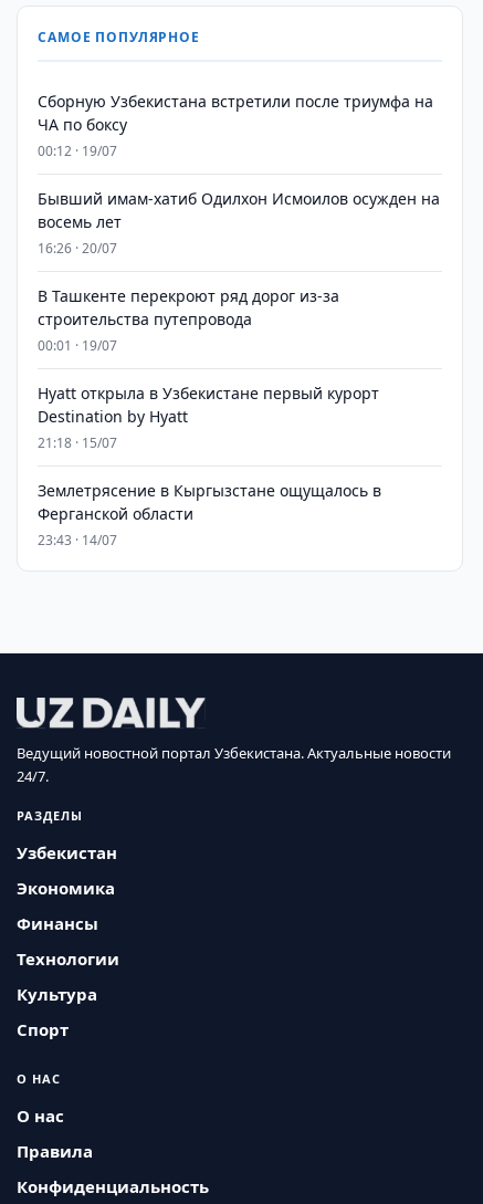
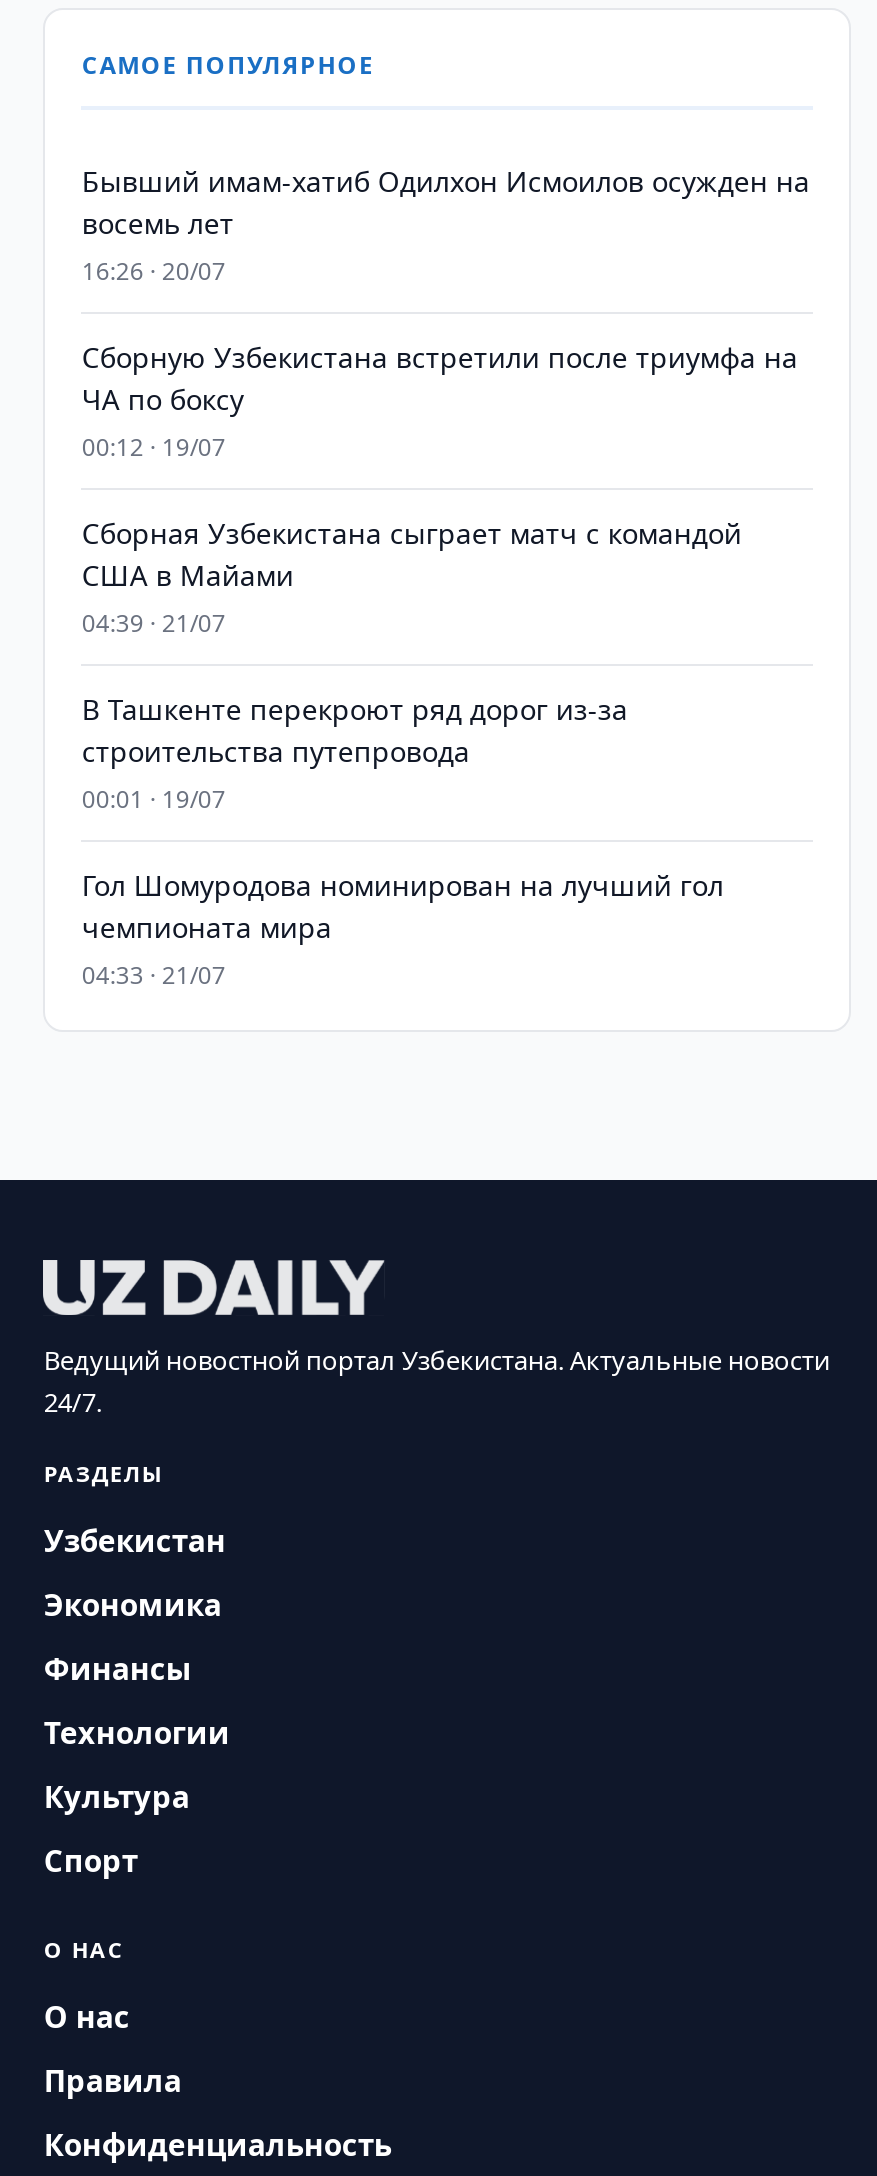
moved down: Сборную Узбекистана встретили после триумфа на | ЧА по боксу | 00:12 · 19/07

+ Сборная Узбекистана сыграет матч с командой
+ США в Майами
+ 04:39 · 21/07

moved up: Бывший имам-хатиб Одилхон Исмоилов осужден на | восемь лет | 16:26 · 20/07

moved down: В Ташкенте перекроют ряд дорог из-за | строительства путепровода | 00:01 · 19/07

- Hyatt открыла в Узбекистане первый курорт
- Destination by Hyatt
- 21:18 · 15/07
- Землетрясение в Кыргызстане ощущалось в
- Ферганской области
- 23:43 · 14/07
+ Гол Шомуродова номинирован на лучший гол
+ чемпионата мира
+ 04:33 · 21/07
